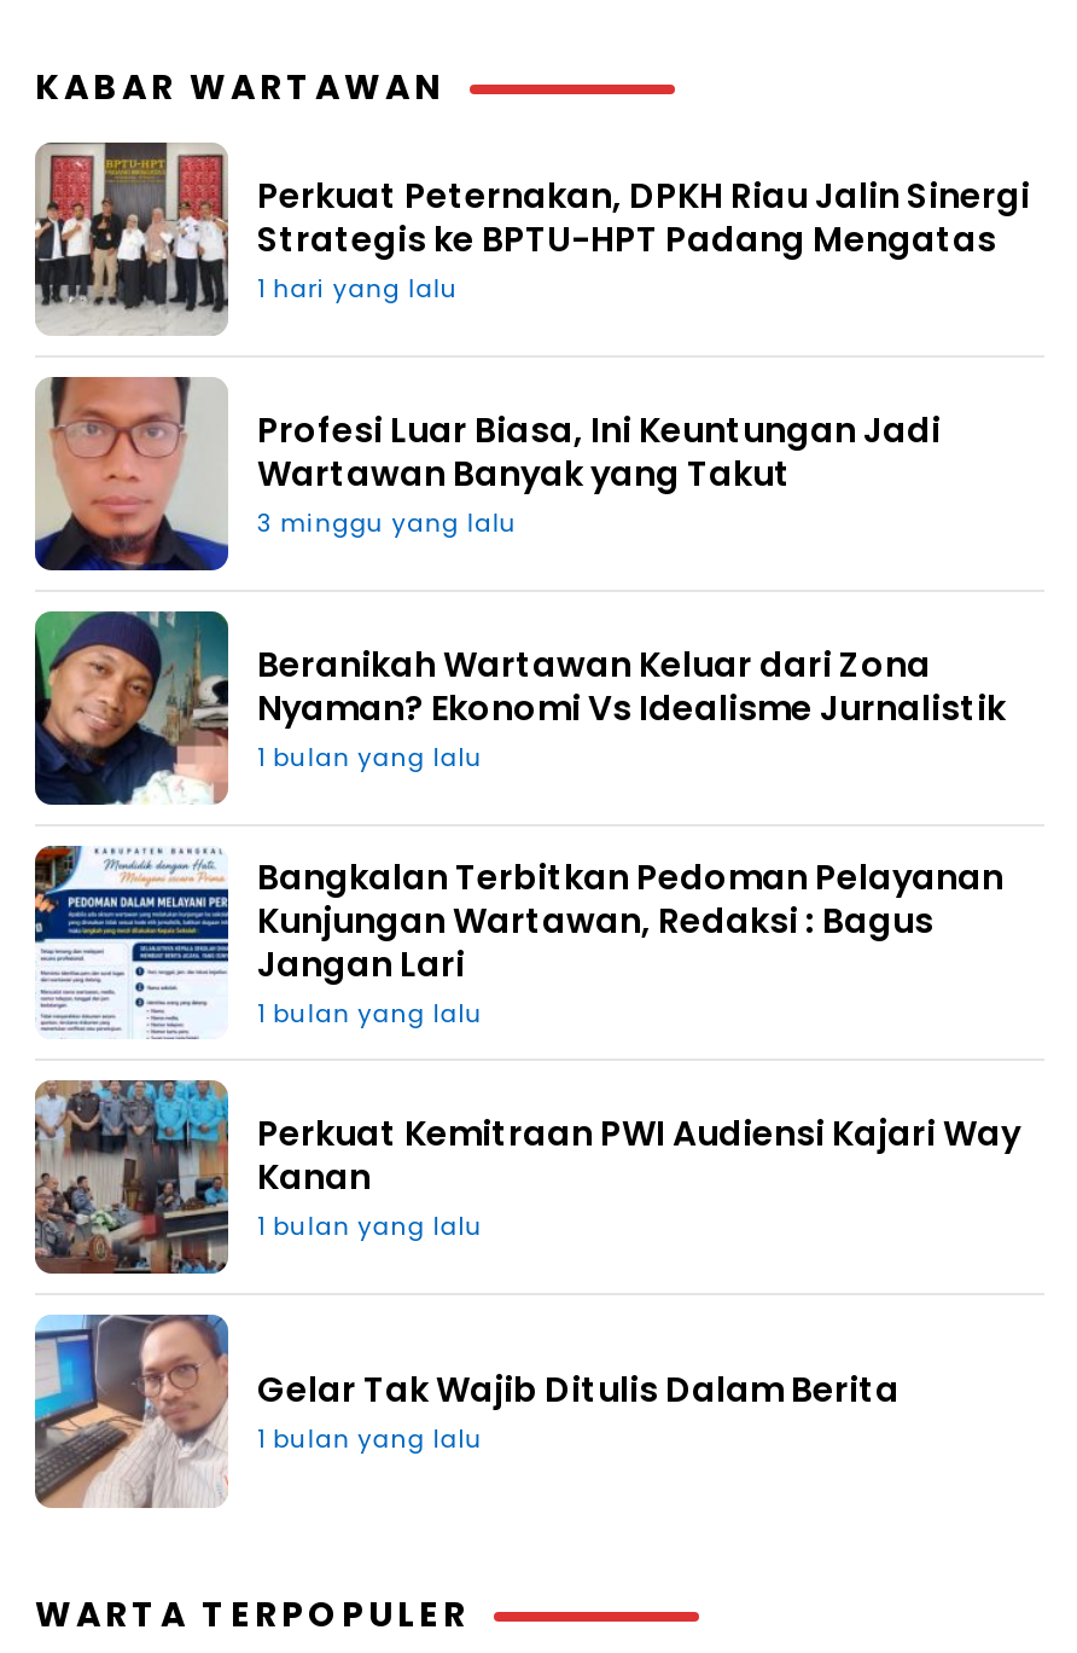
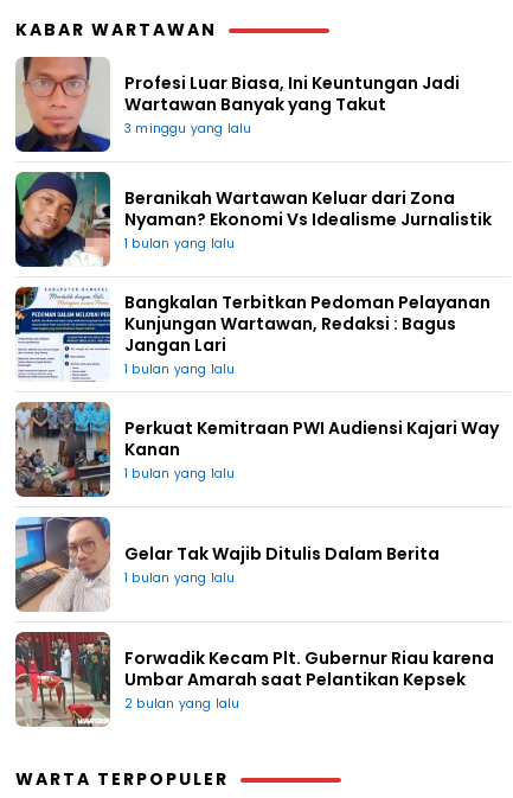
- [image]
- Perkuat Peternakan, DPKH Riau Jalin Sinergi
- Strategis ke BPTU-HPT Padang Mengatas
- 1 hari yang lalu

moved up: [image] | Profesi Luar Biasa, Ini Keuntungan Jadi | Wartawan Banyak yang Takut | ... | Gelar Tak Wajib Ditulis Dalam Berita | 1 bulan yang lalu

+ [image]
+ Forwadik Kecam Plt. Gubernur Riau karena
+ Umbar Amarah saat Pelantikan Kepsek
+ 2 bulan yang lalu
